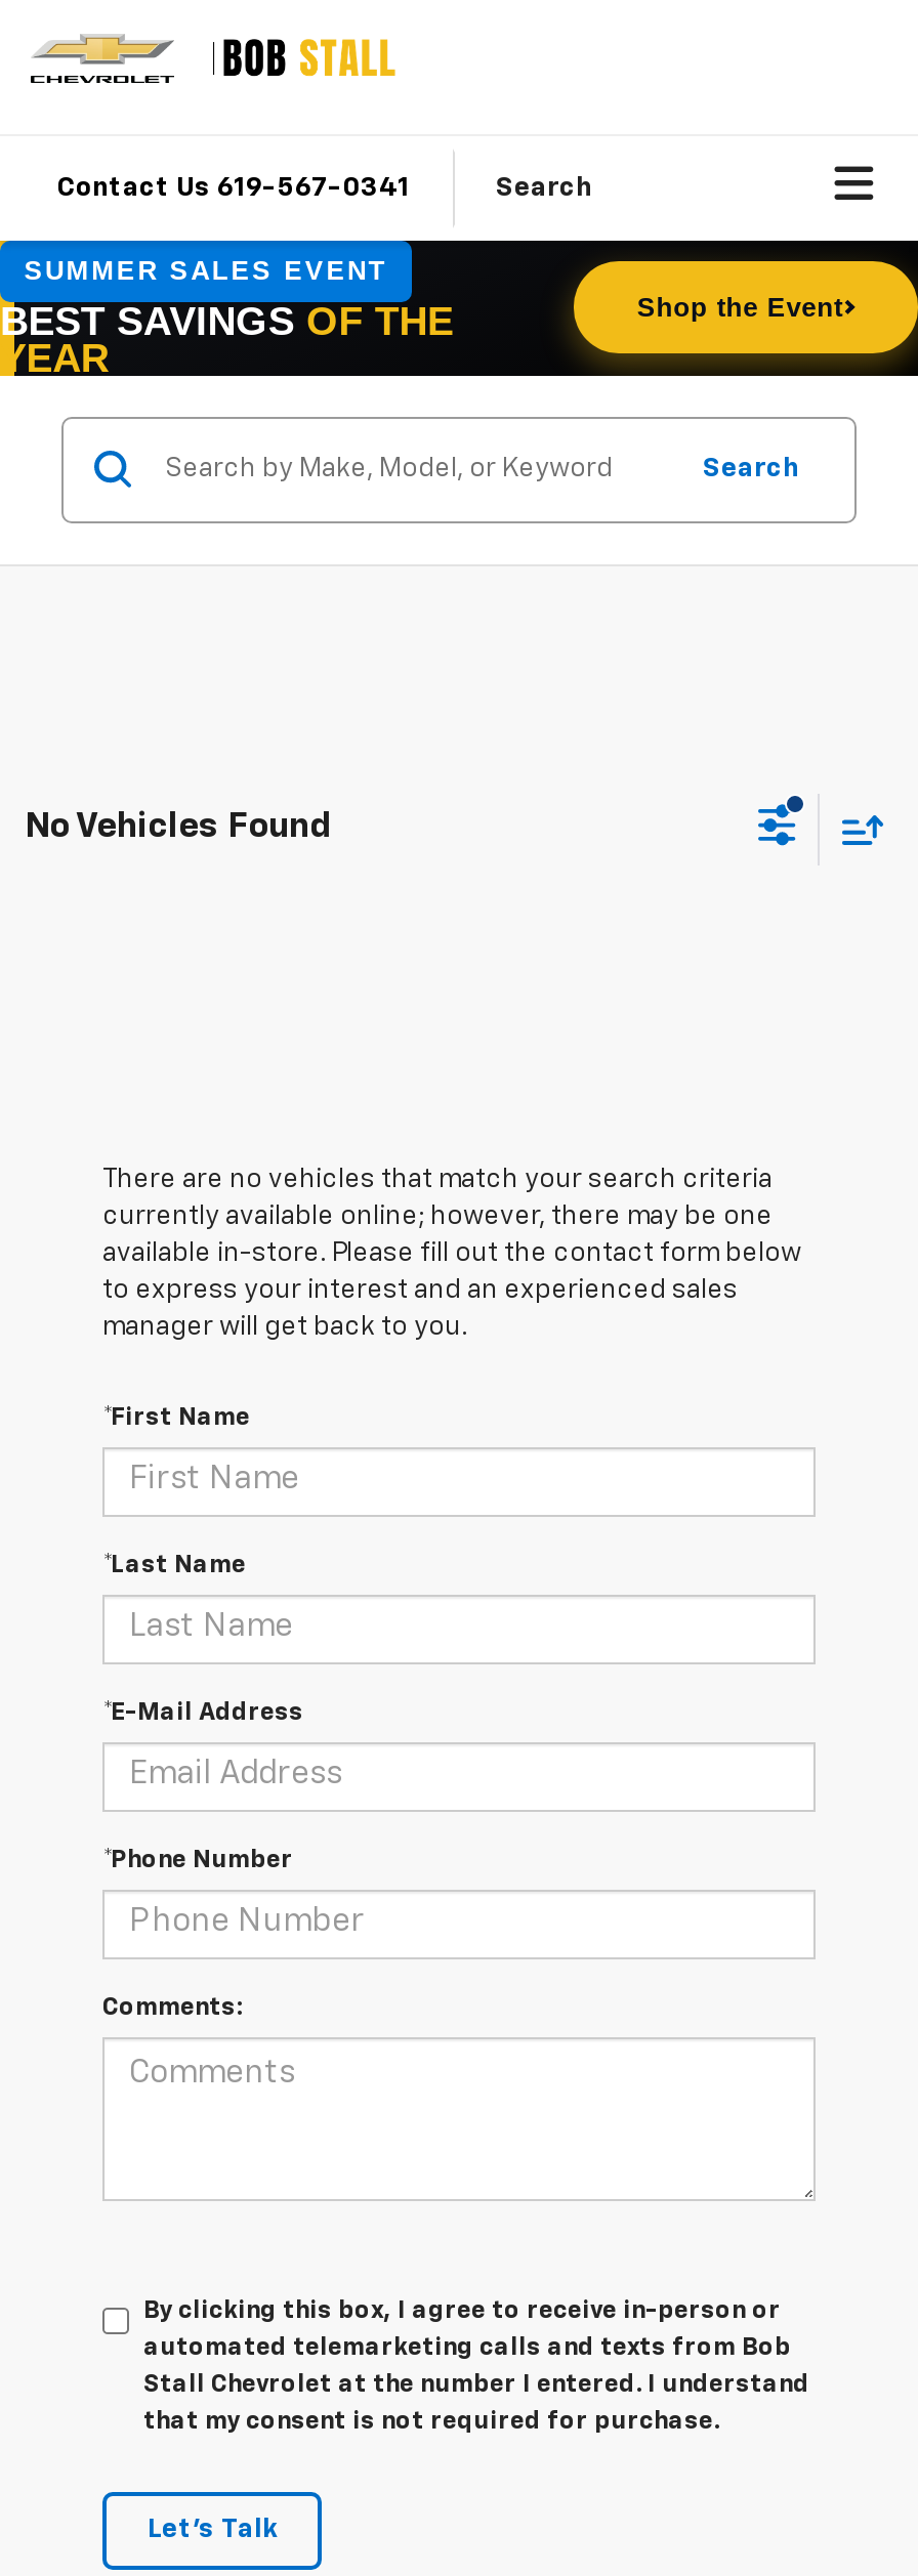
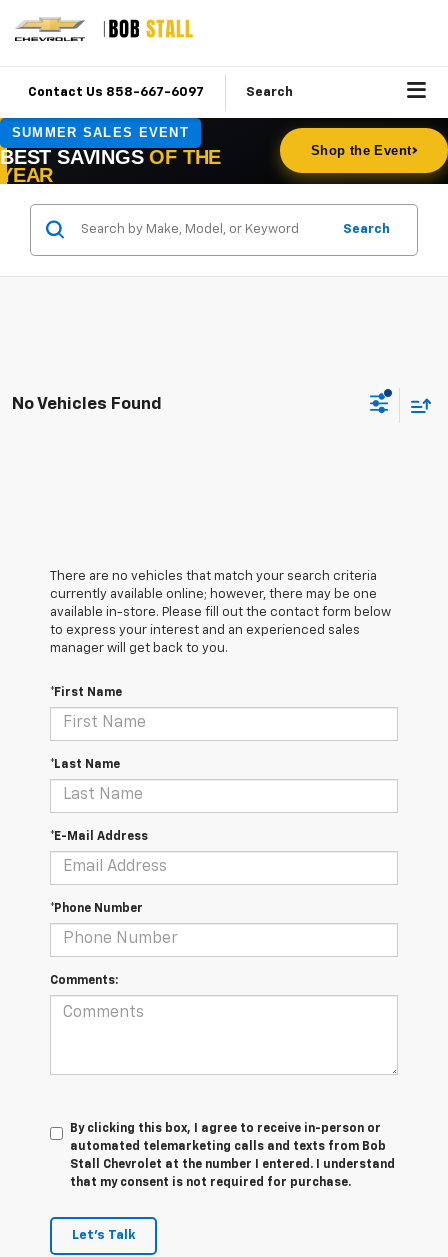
- Contact Us 619-567-0341
+ Contact Us 858-667-6097
